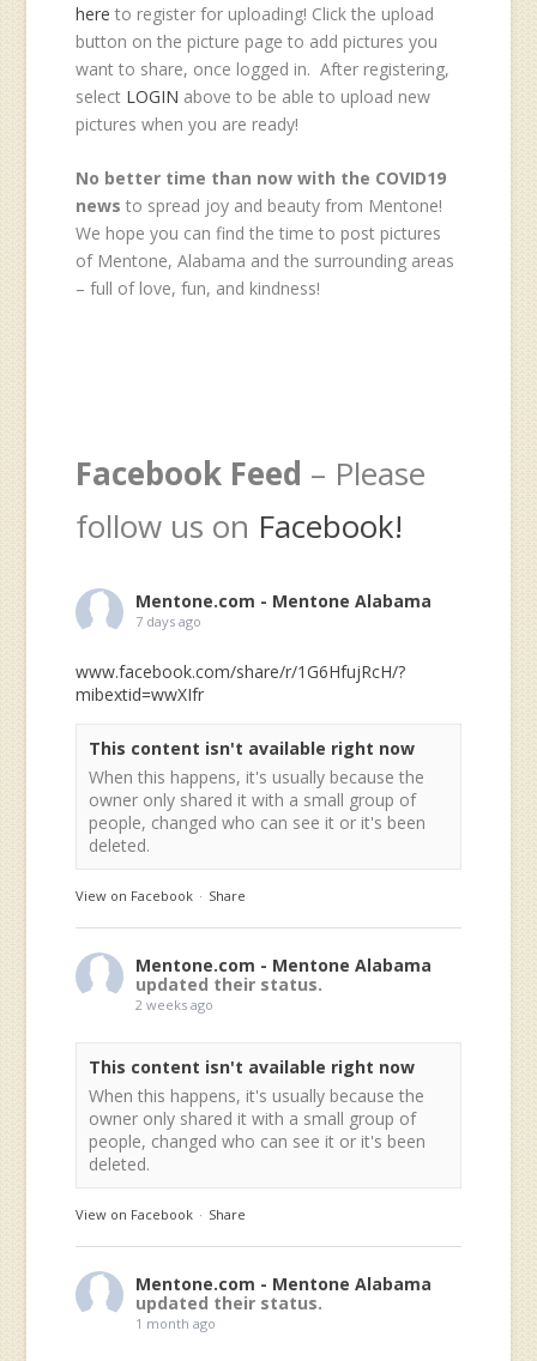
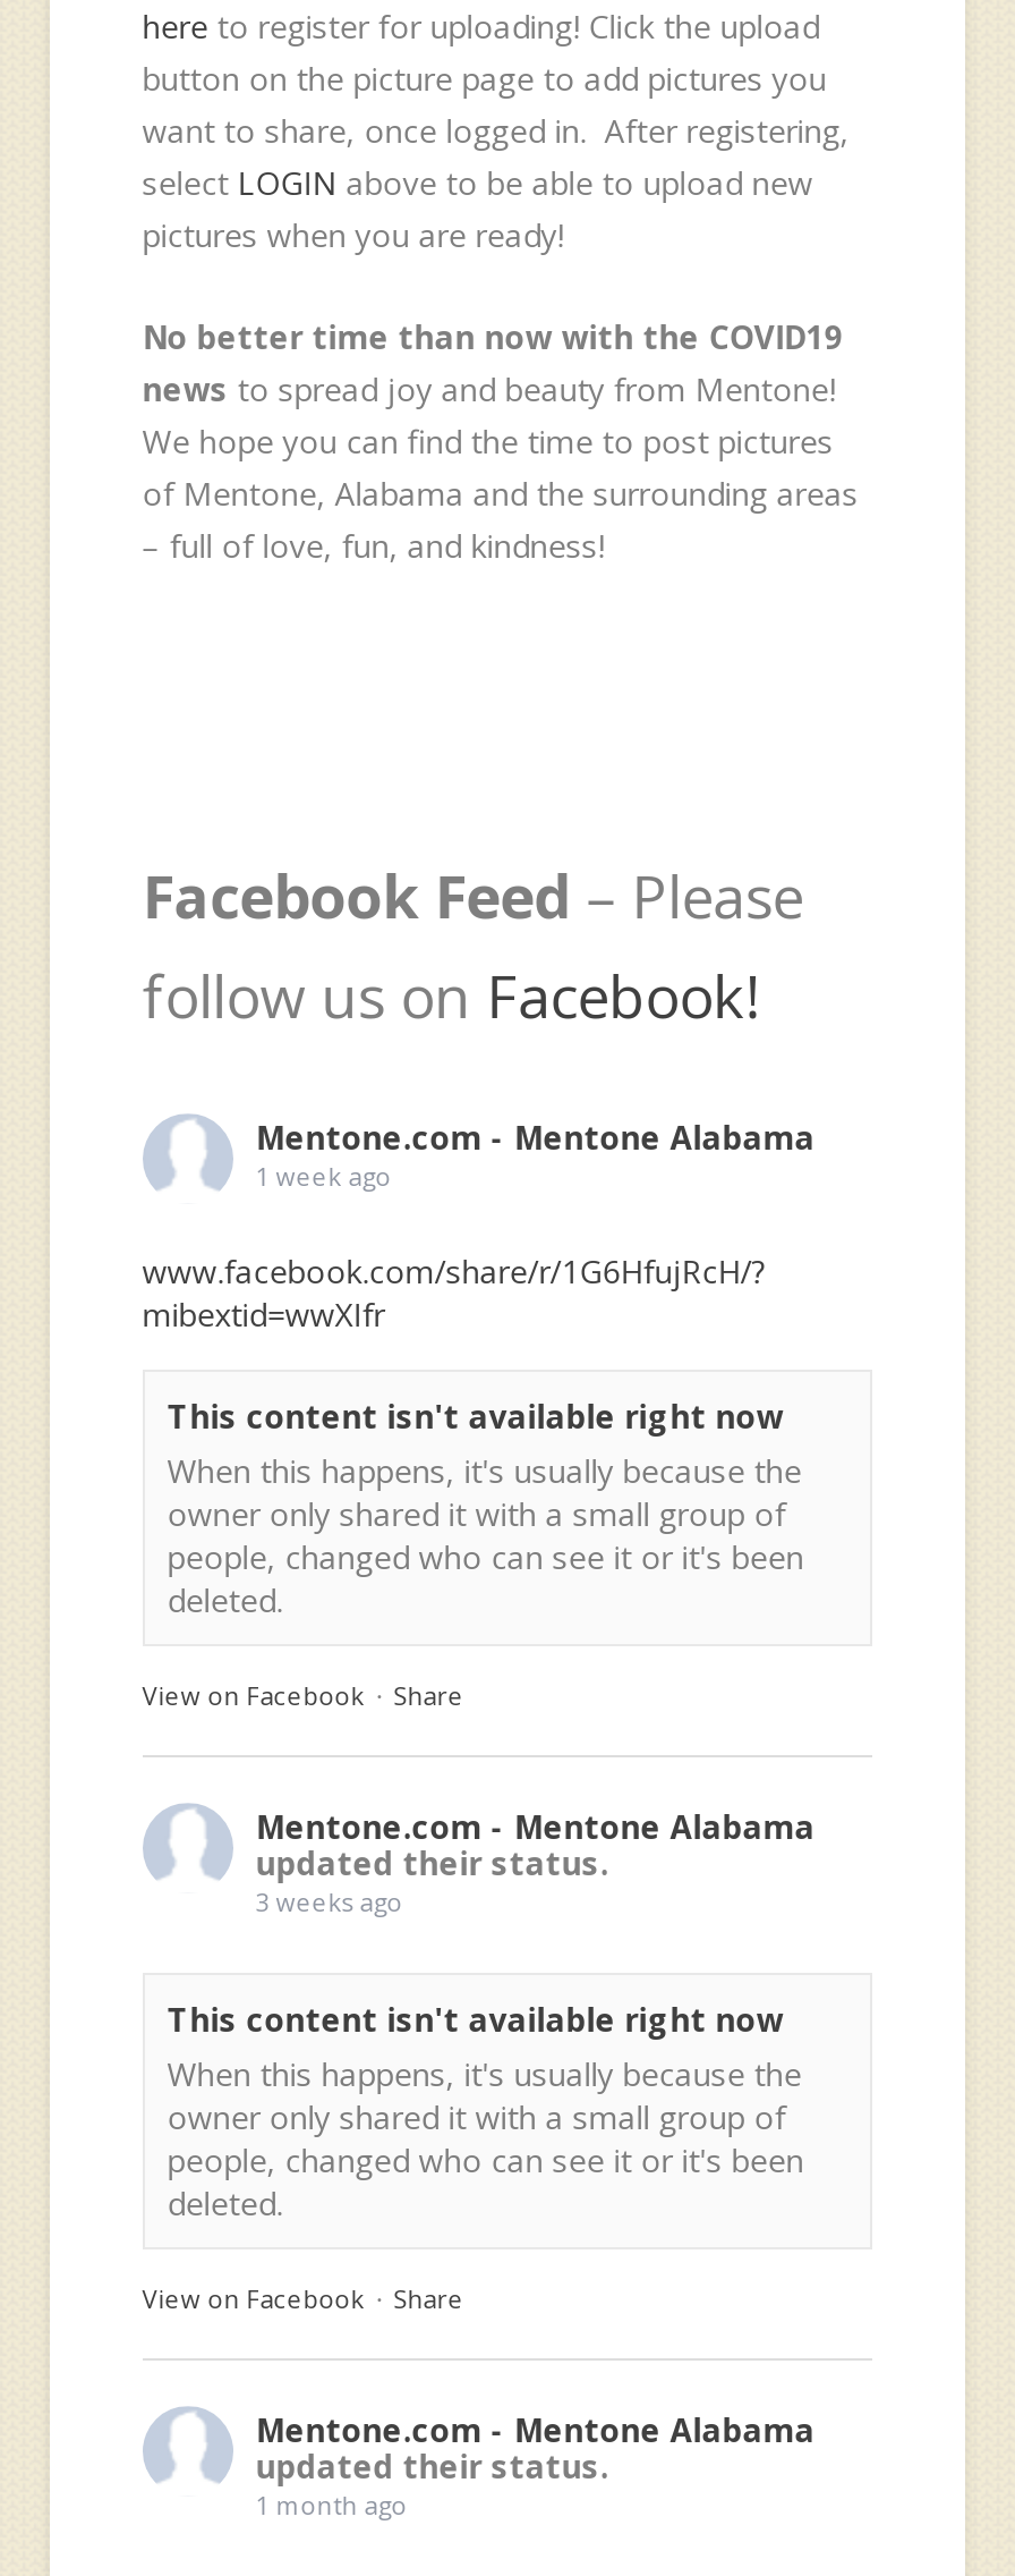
- 7 days ago
+ 1 week ago

- 2 weeks ago
+ 3 weeks ago
